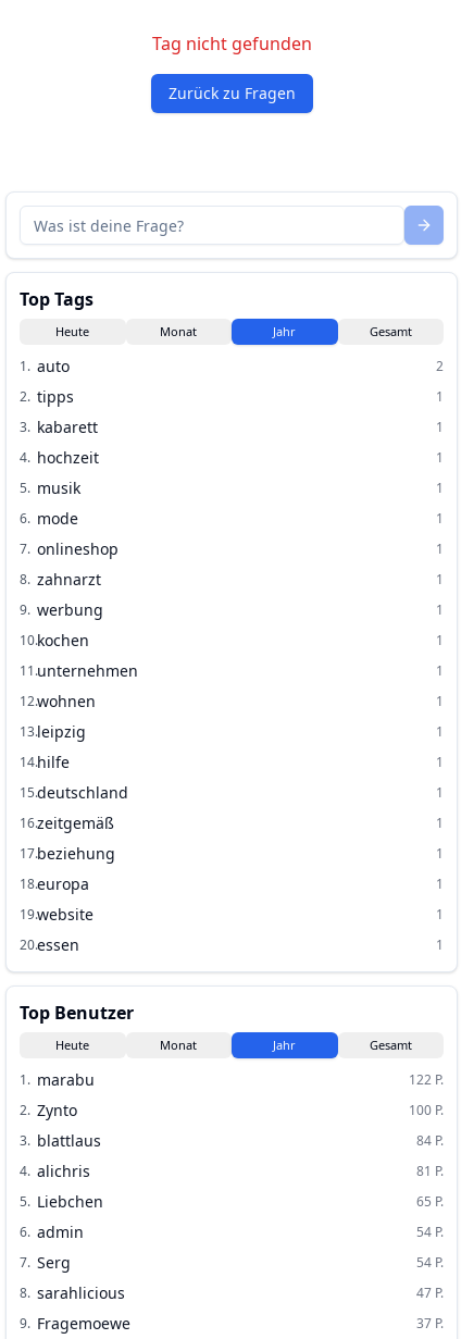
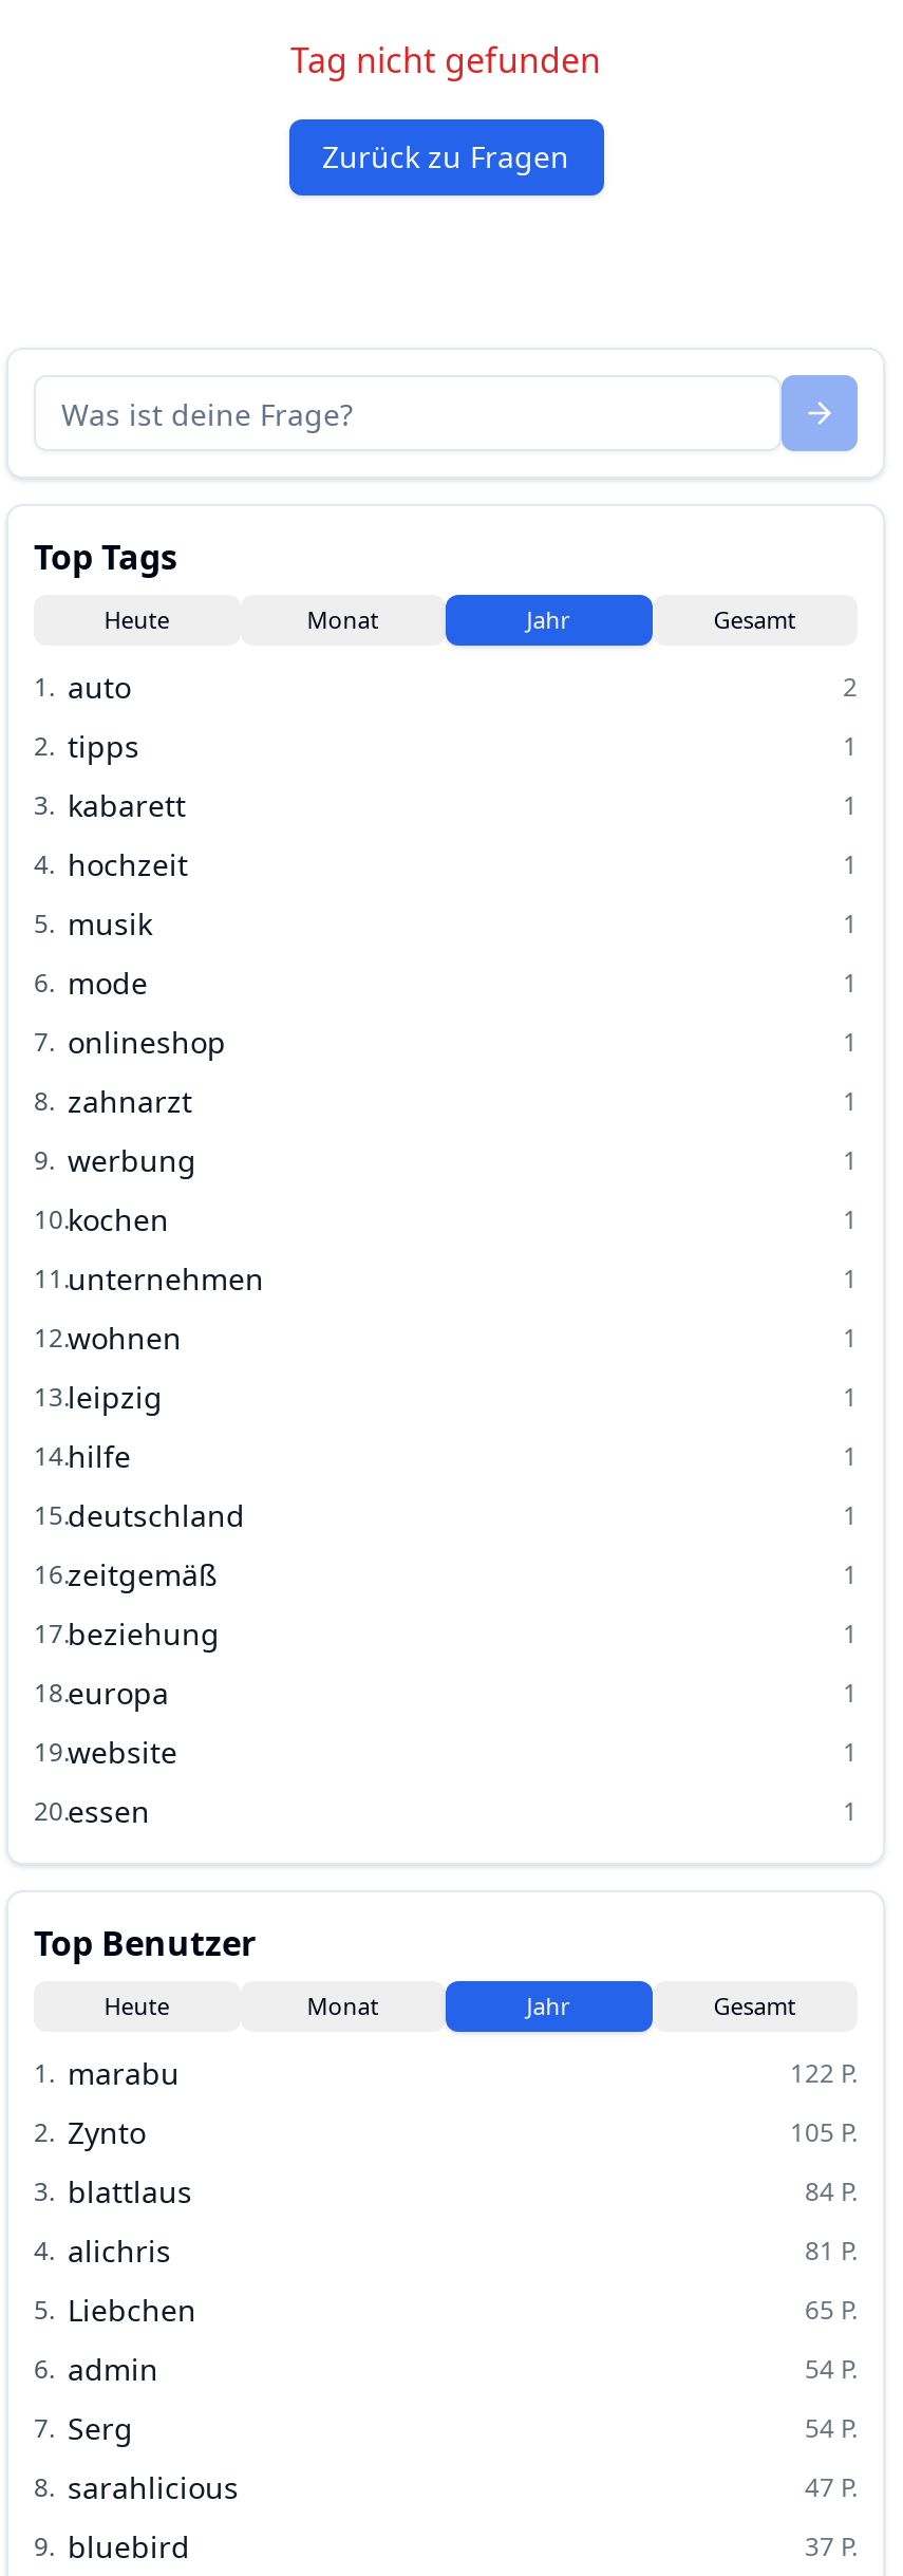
- 100 P.
+ 105 P.

- 9. Fragemoewe
+ 9. bluebird
